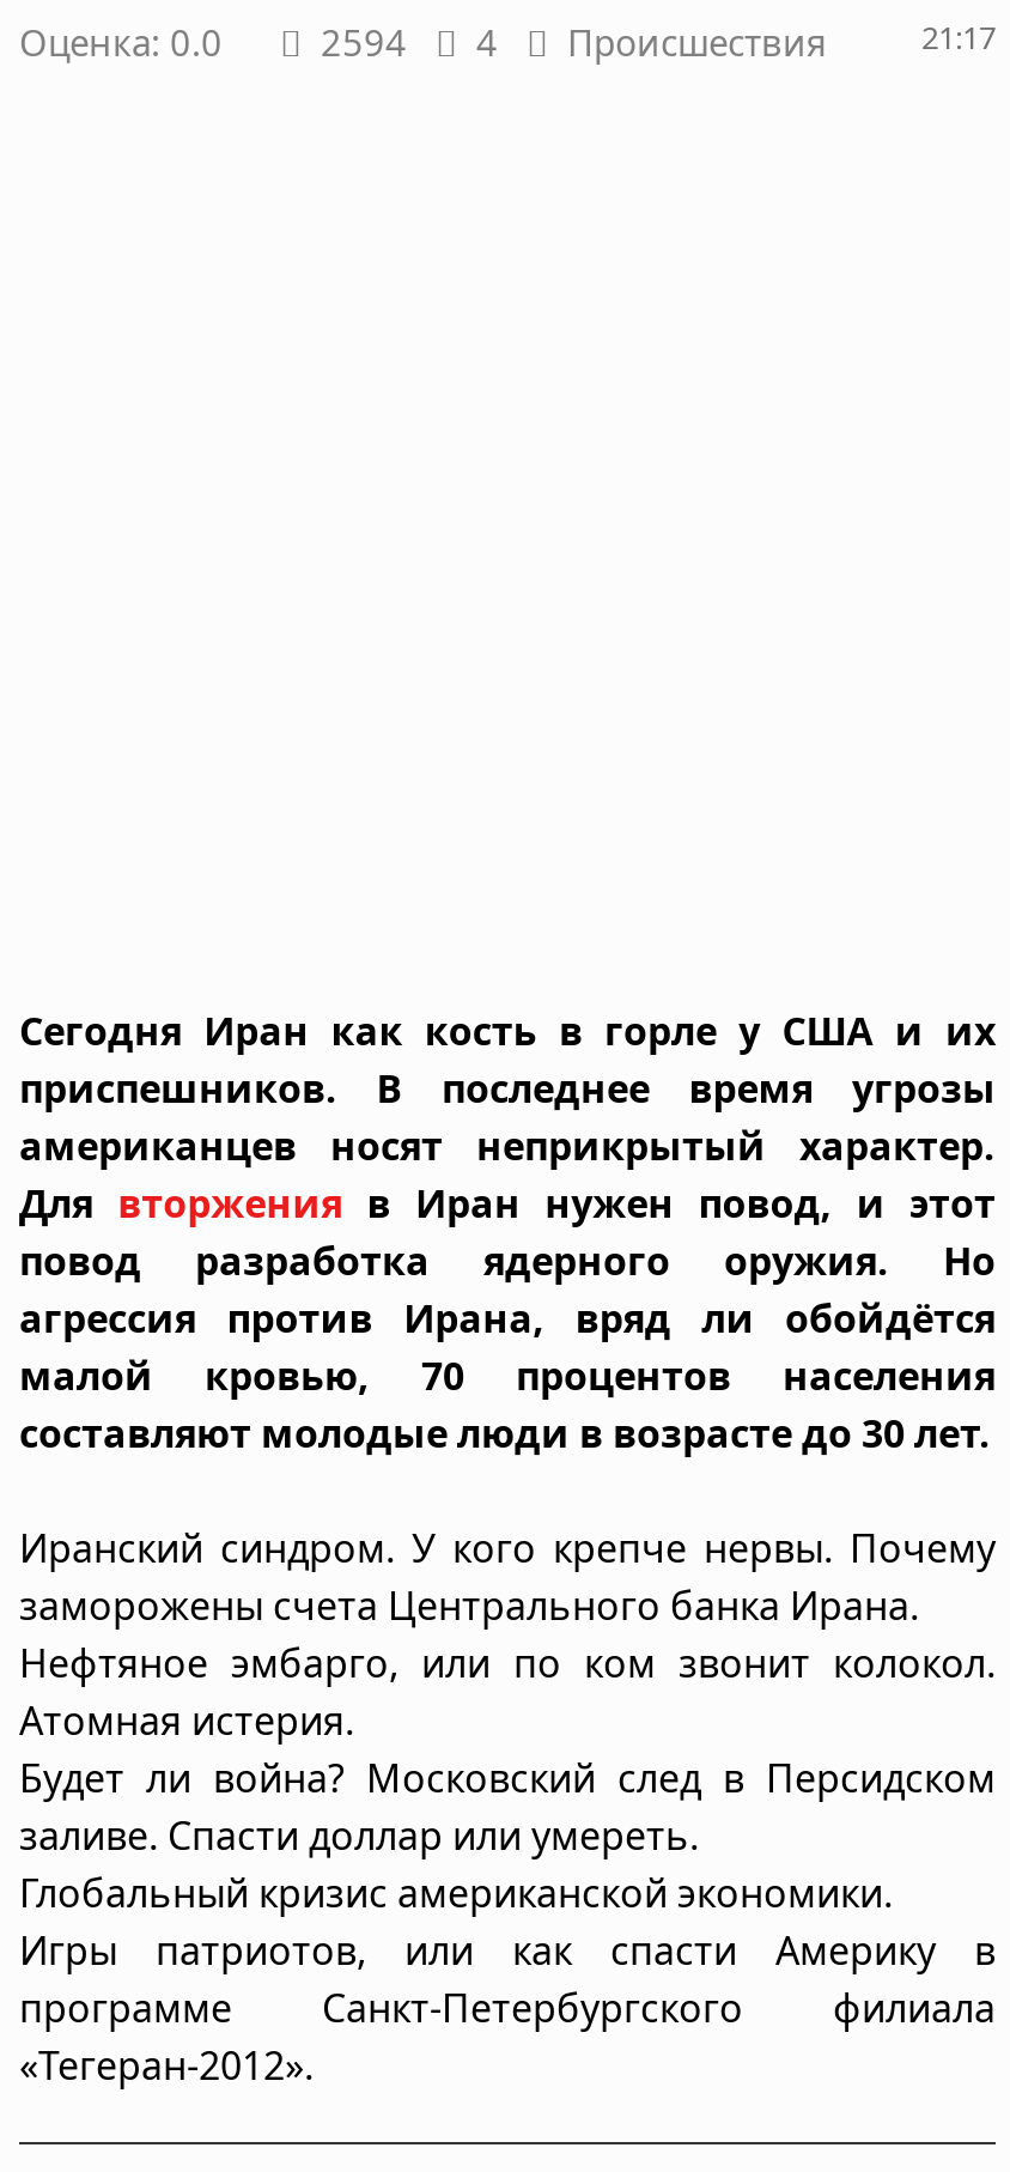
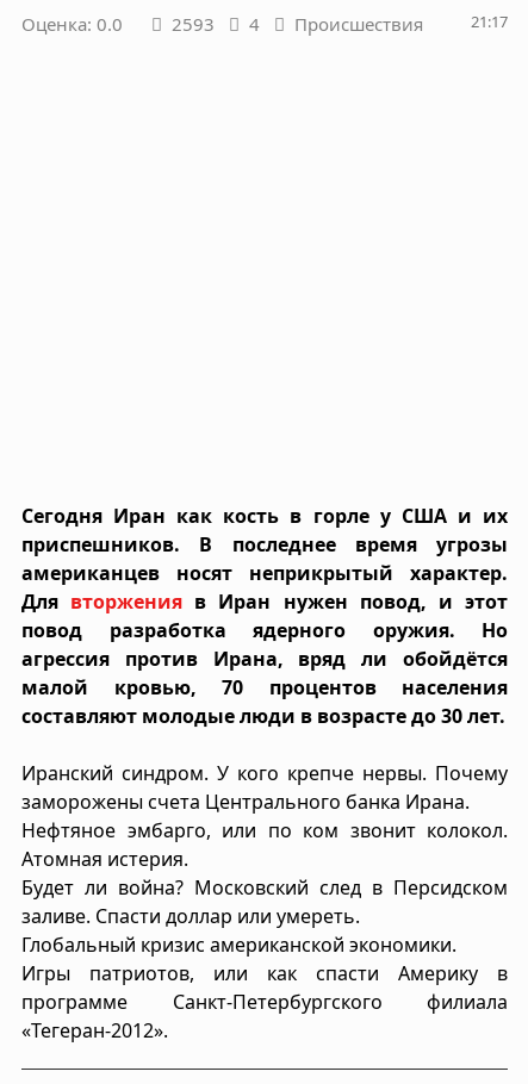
- Оценка: 0.0 2594 4 Происшествия
+ Оценка: 0.0 2593 4 Происшествия
